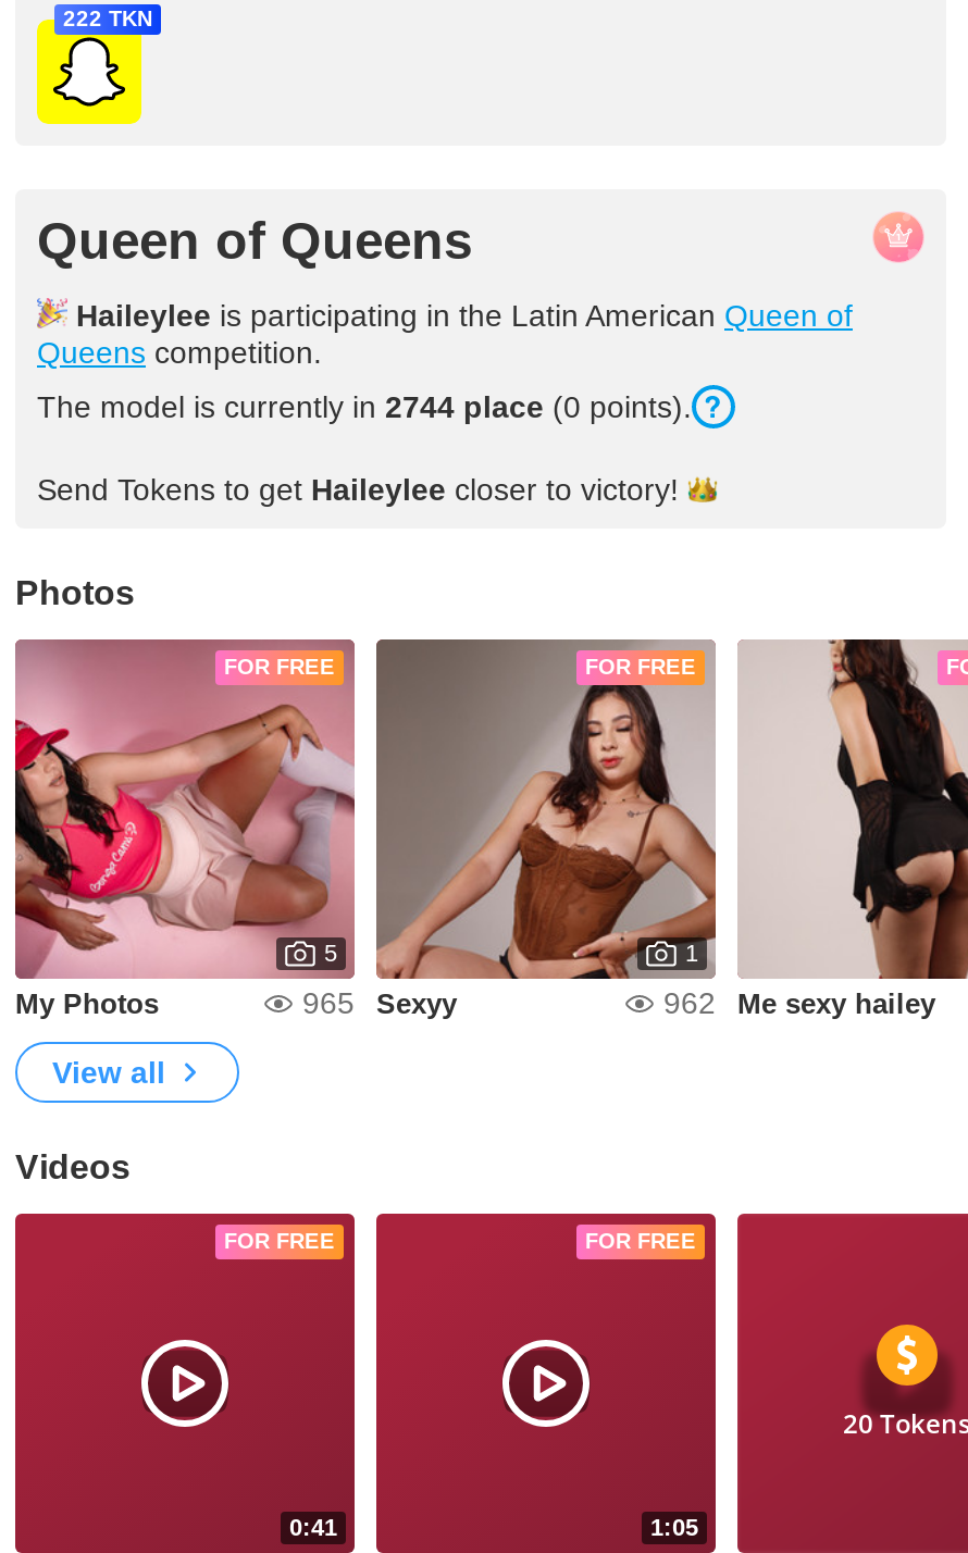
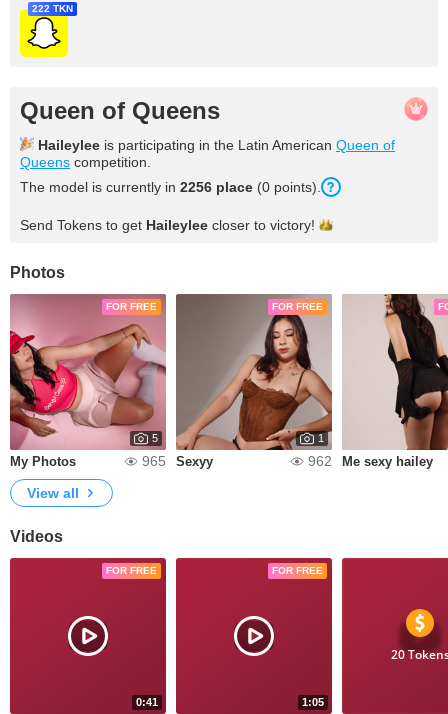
- The model is currently in 2744 place (0 points).
+ The model is currently in 2256 place (0 points).
